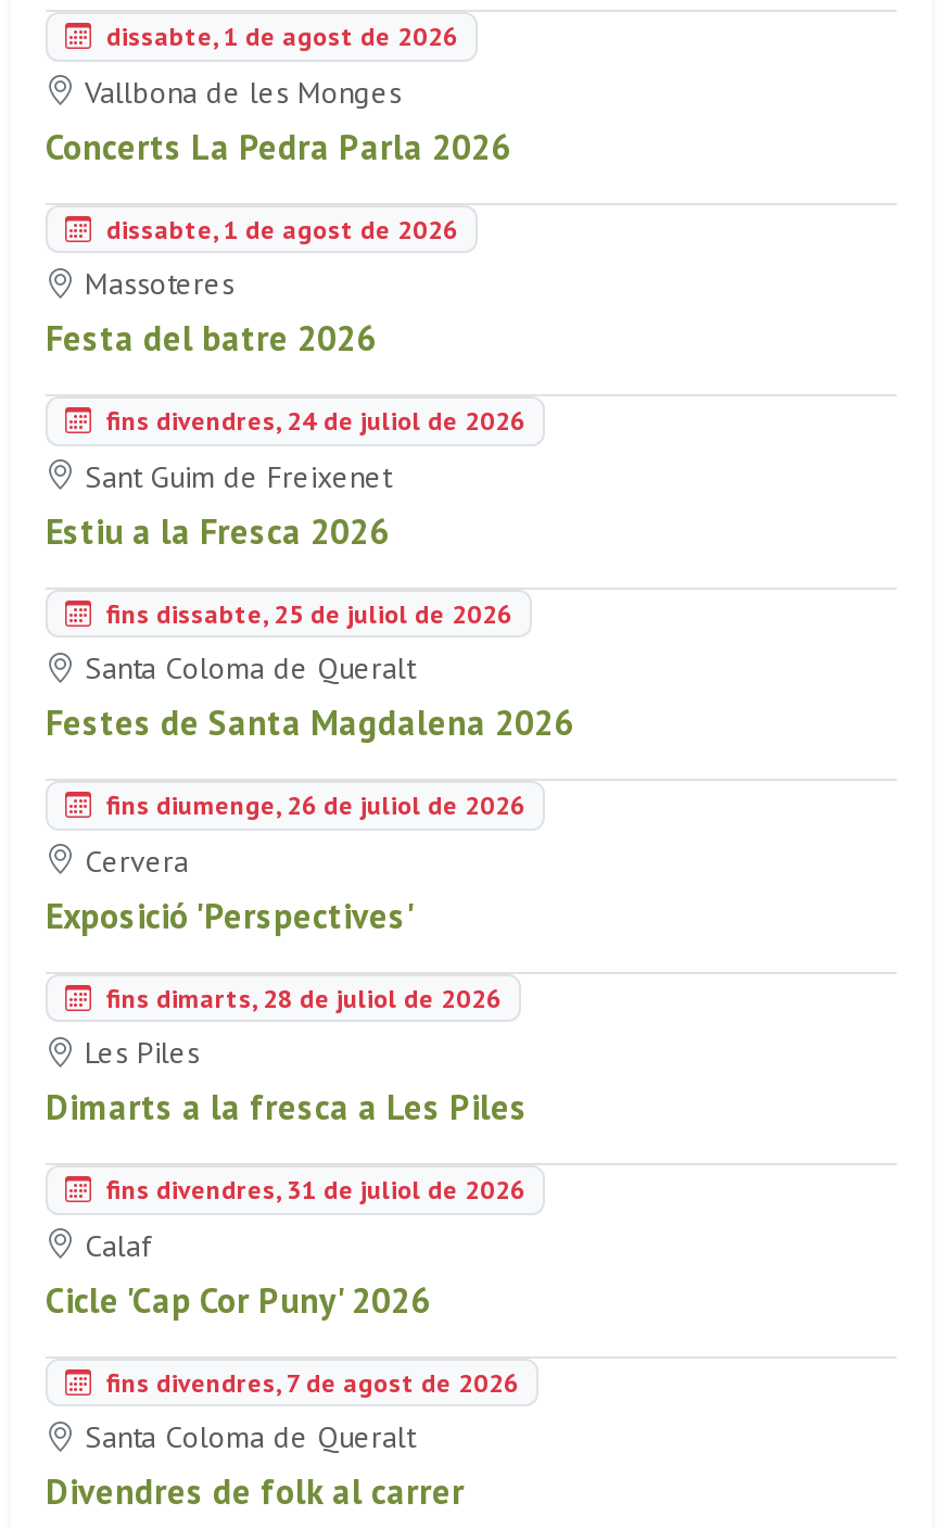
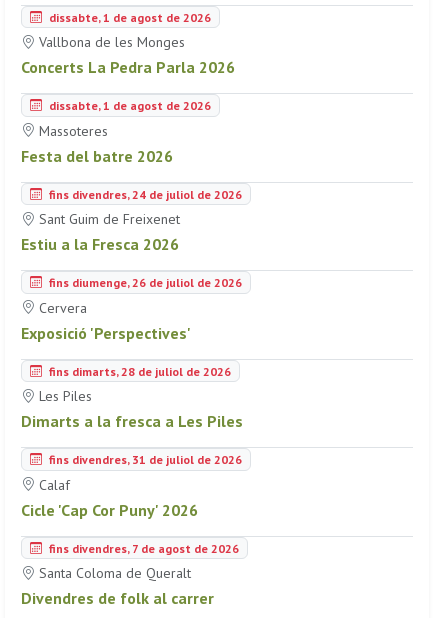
- fins dissabte, 25 de juliol de 2026
- Santa Coloma de Queralt
- Festes de Santa Magdalena 2026
